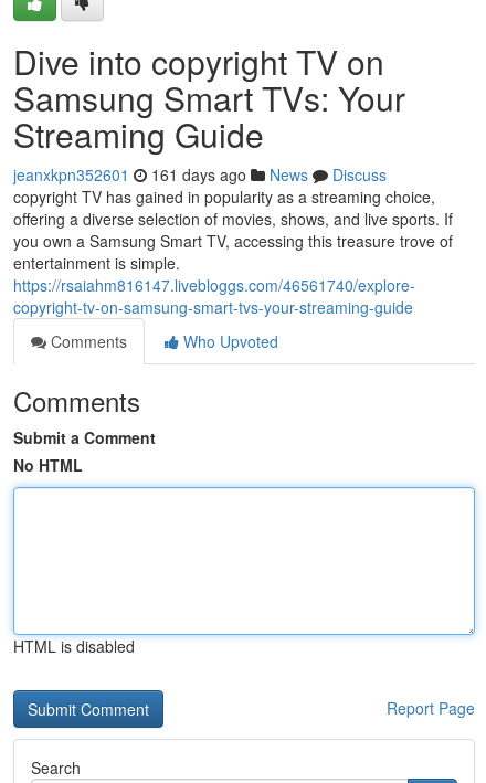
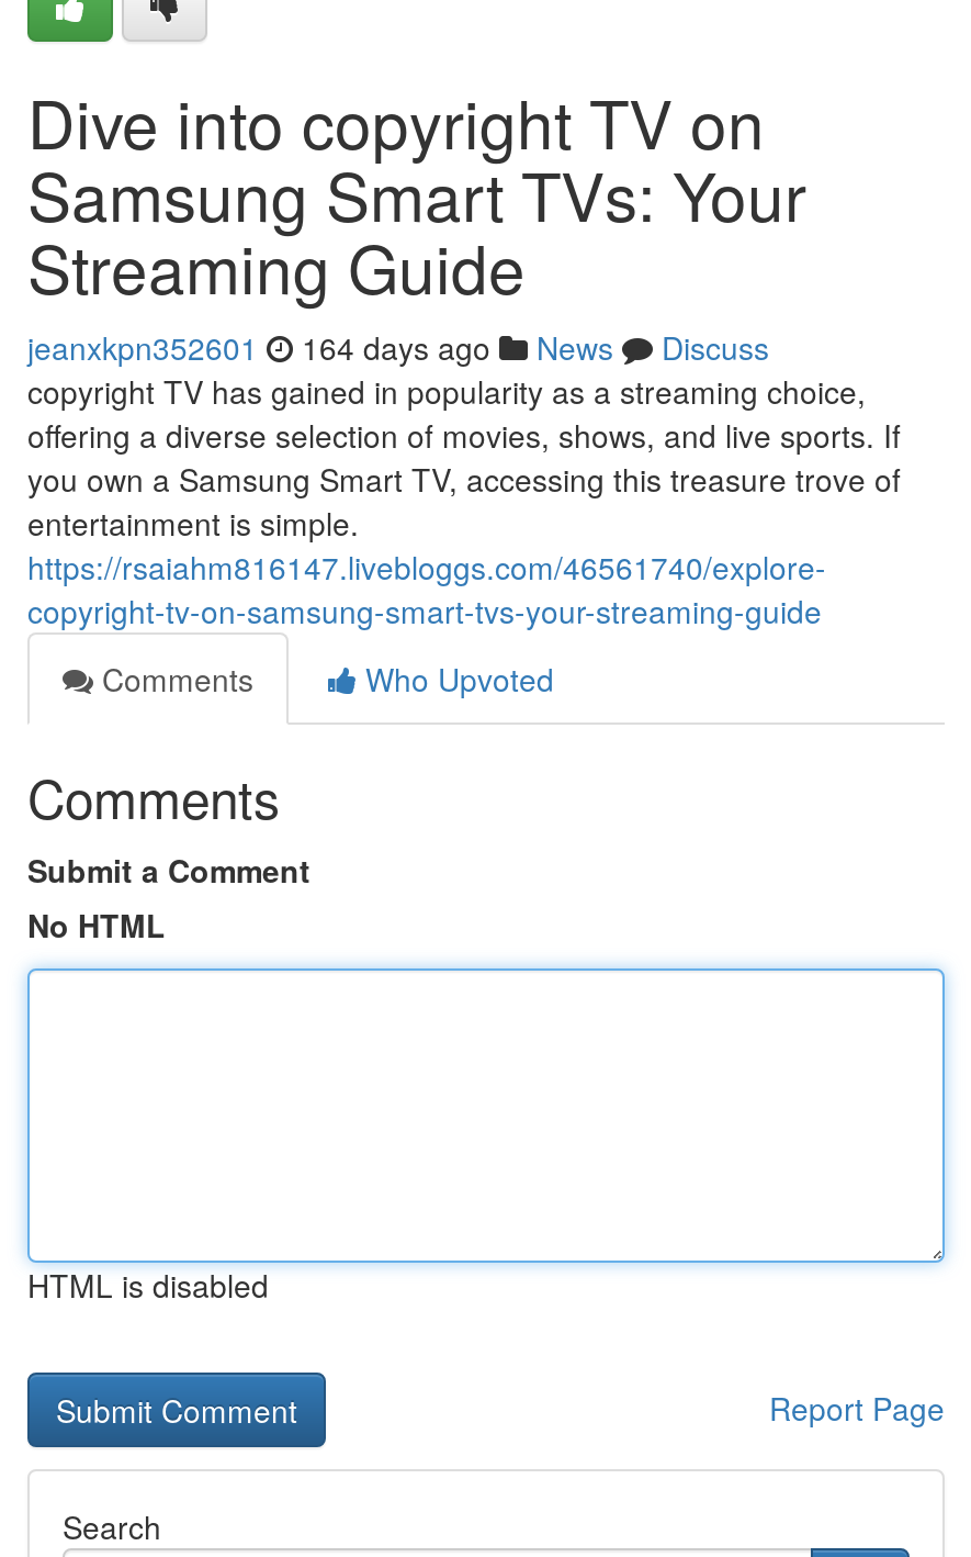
- jeanxkpn352601 161 days ago News Discuss
+ jeanxkpn352601 164 days ago News Discuss
